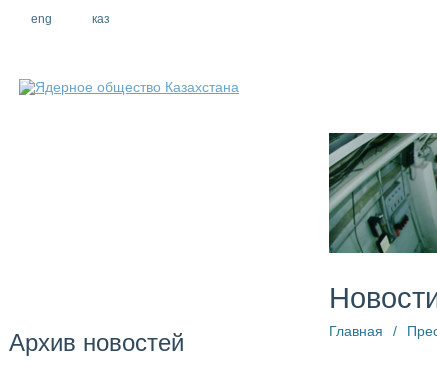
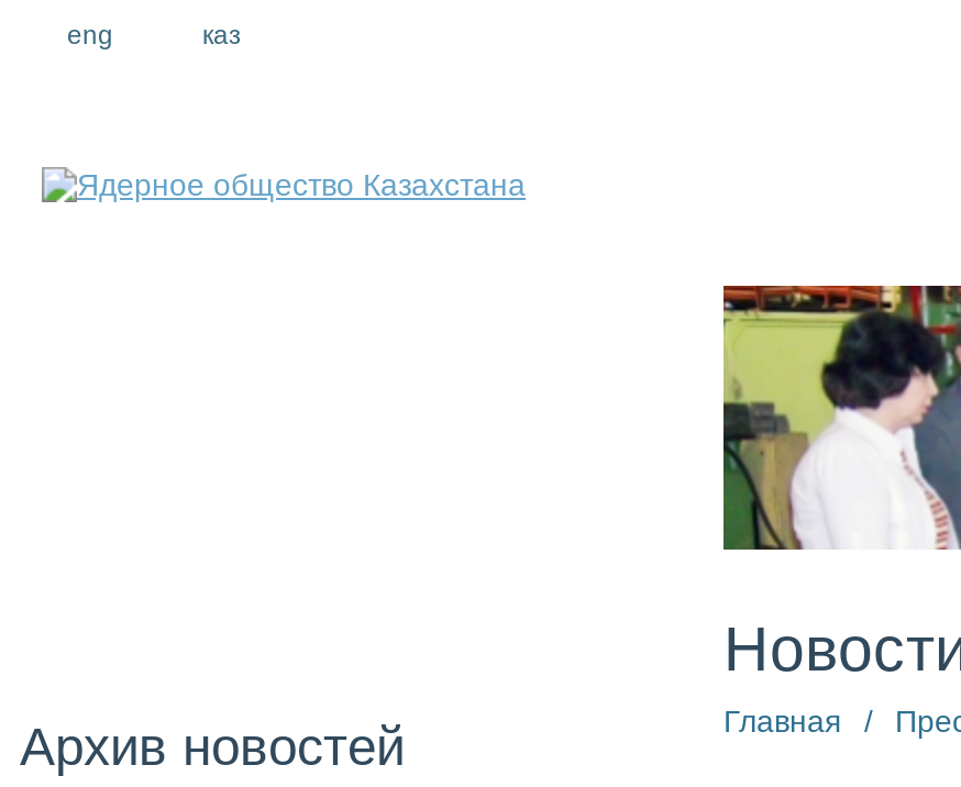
- [image]
+ [image]
